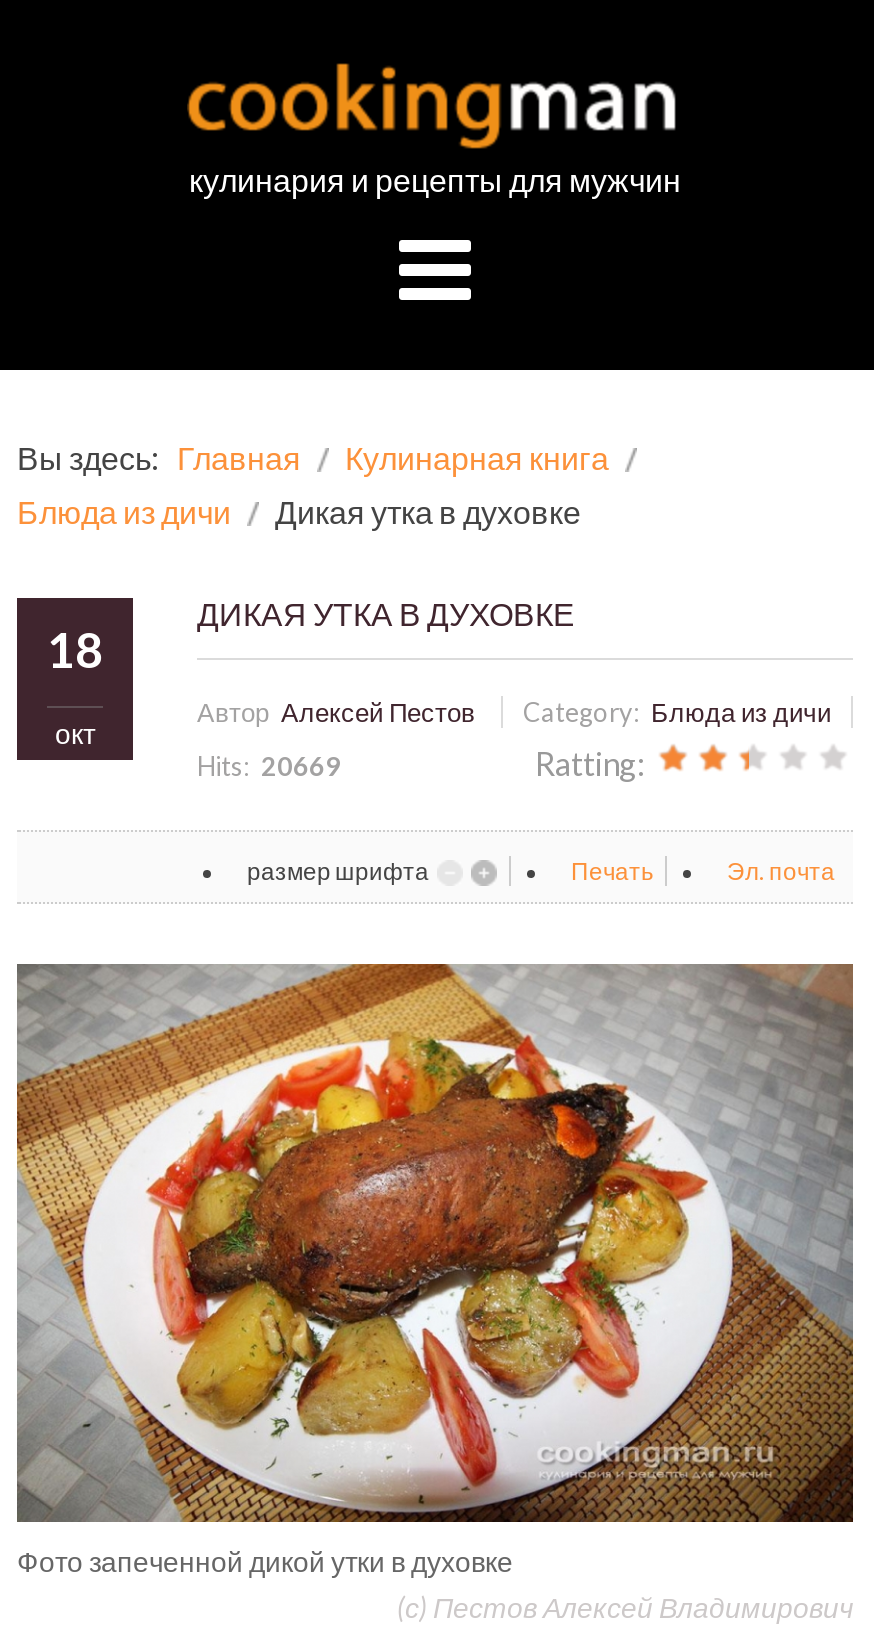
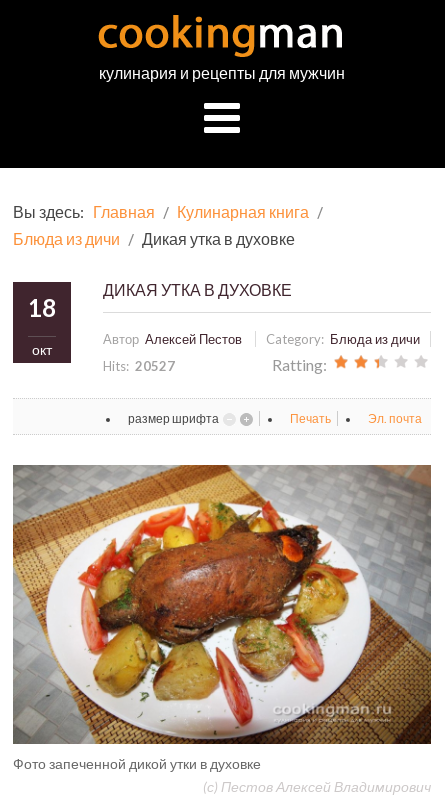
- Hits: 20669
+ Hits: 20527
